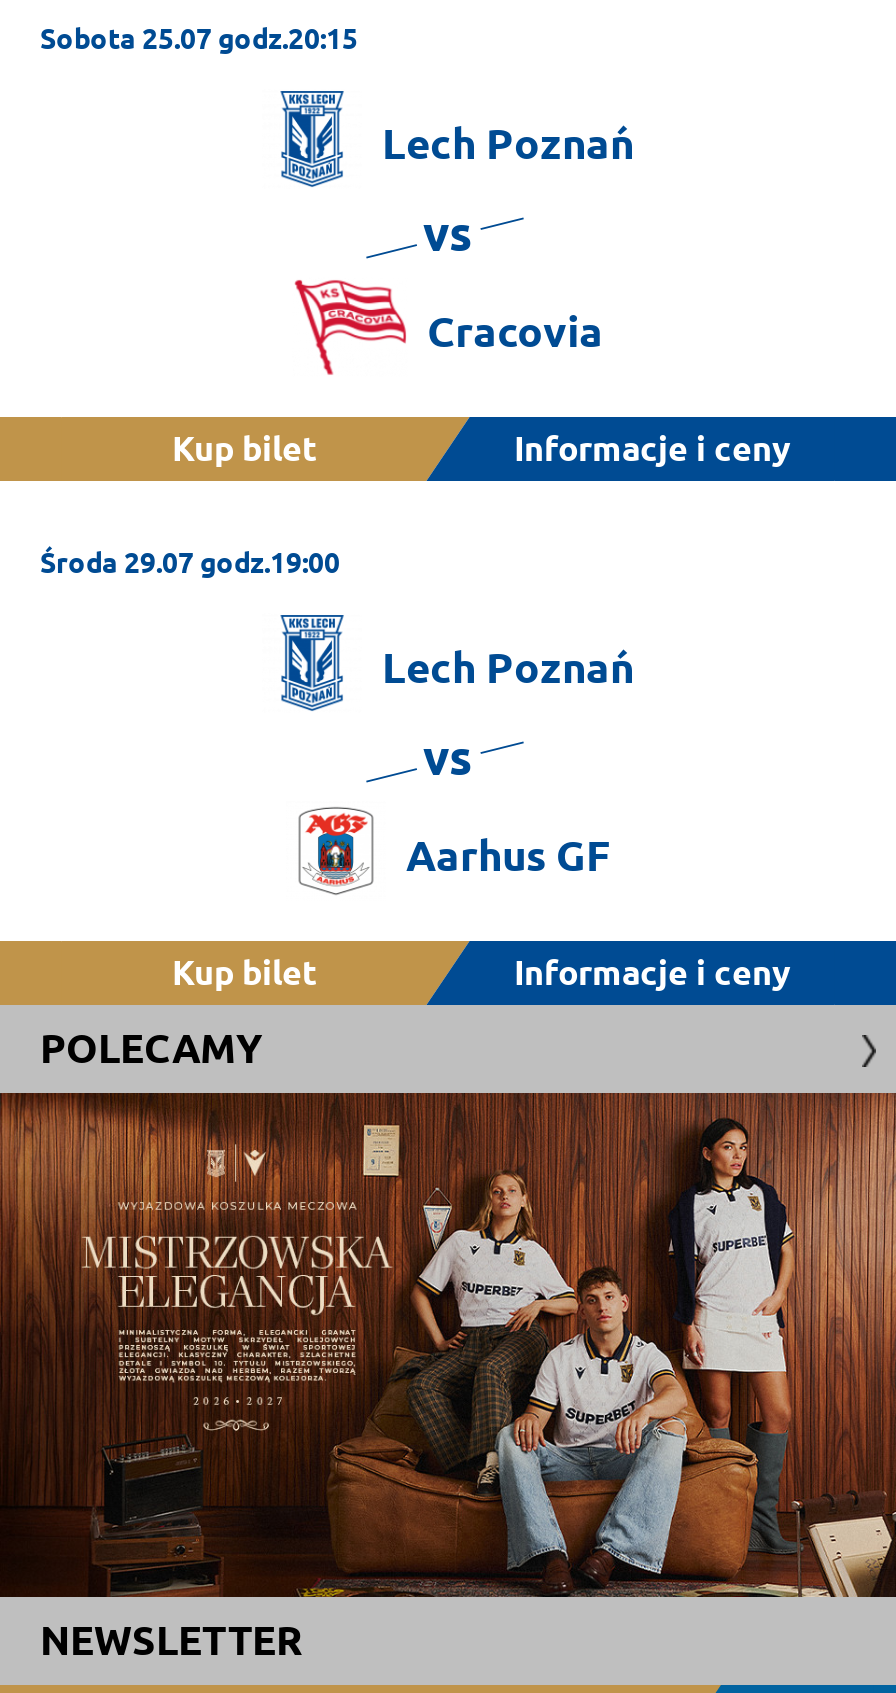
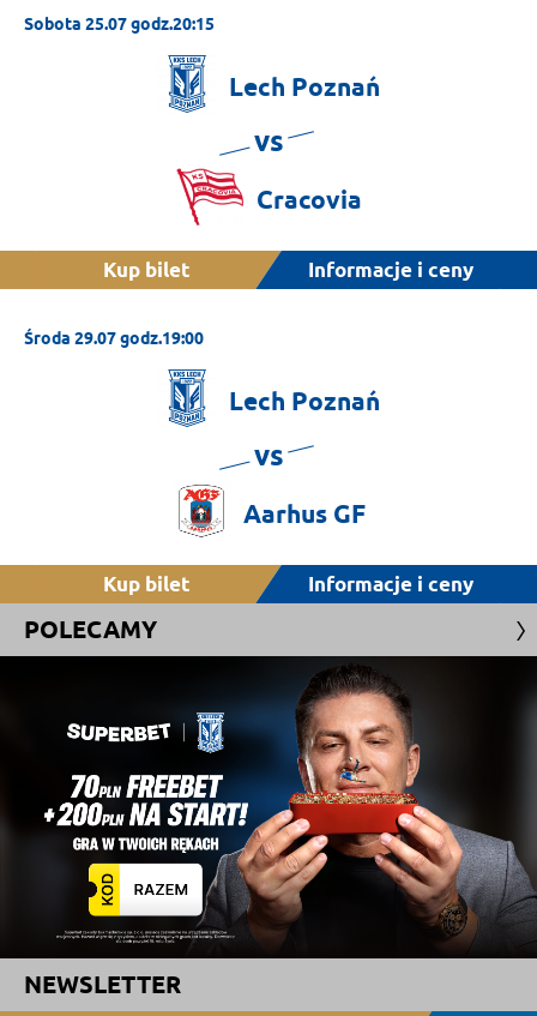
- [image]
+ [image]
